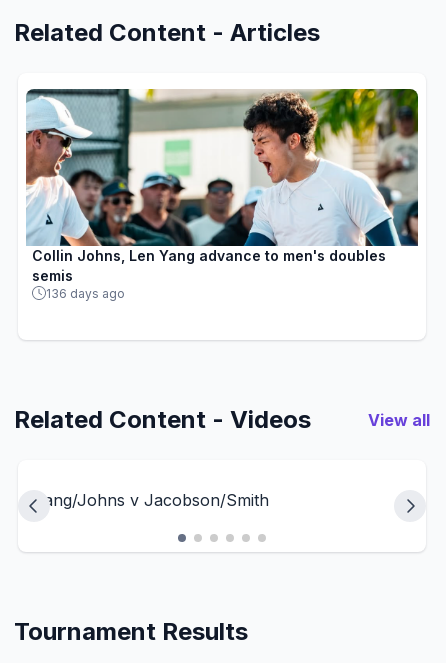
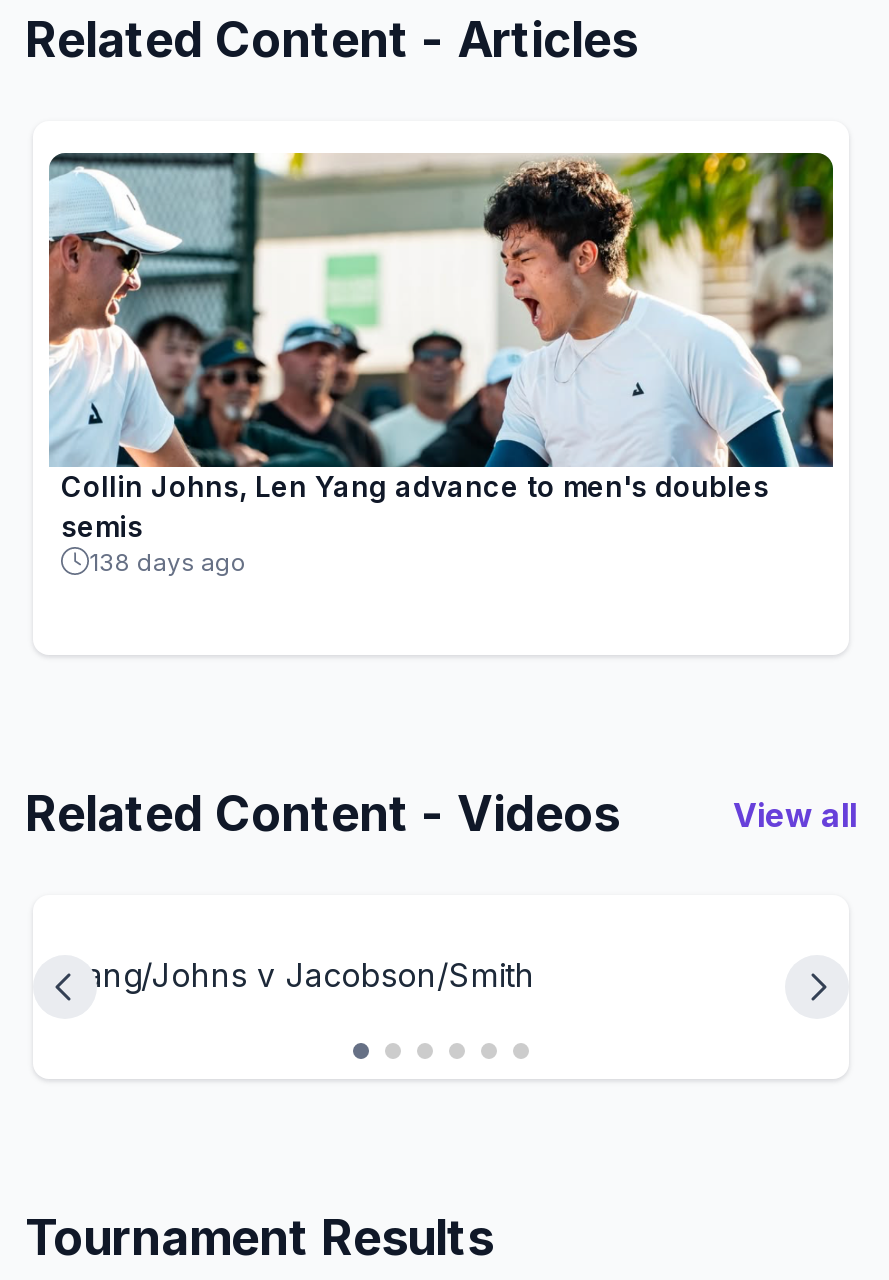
- 136 days ago
+ 138 days ago
